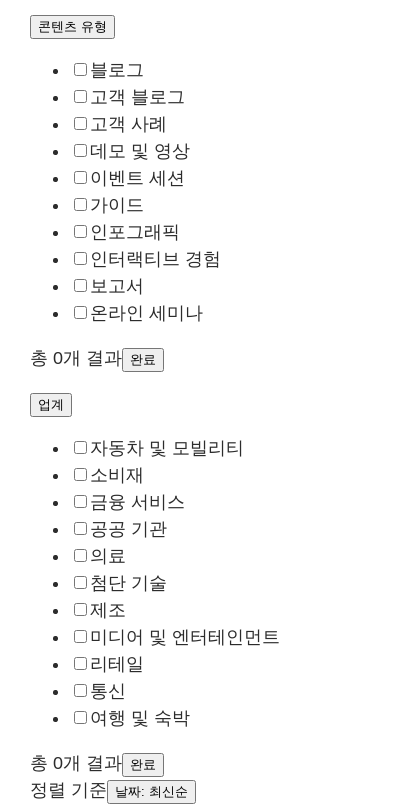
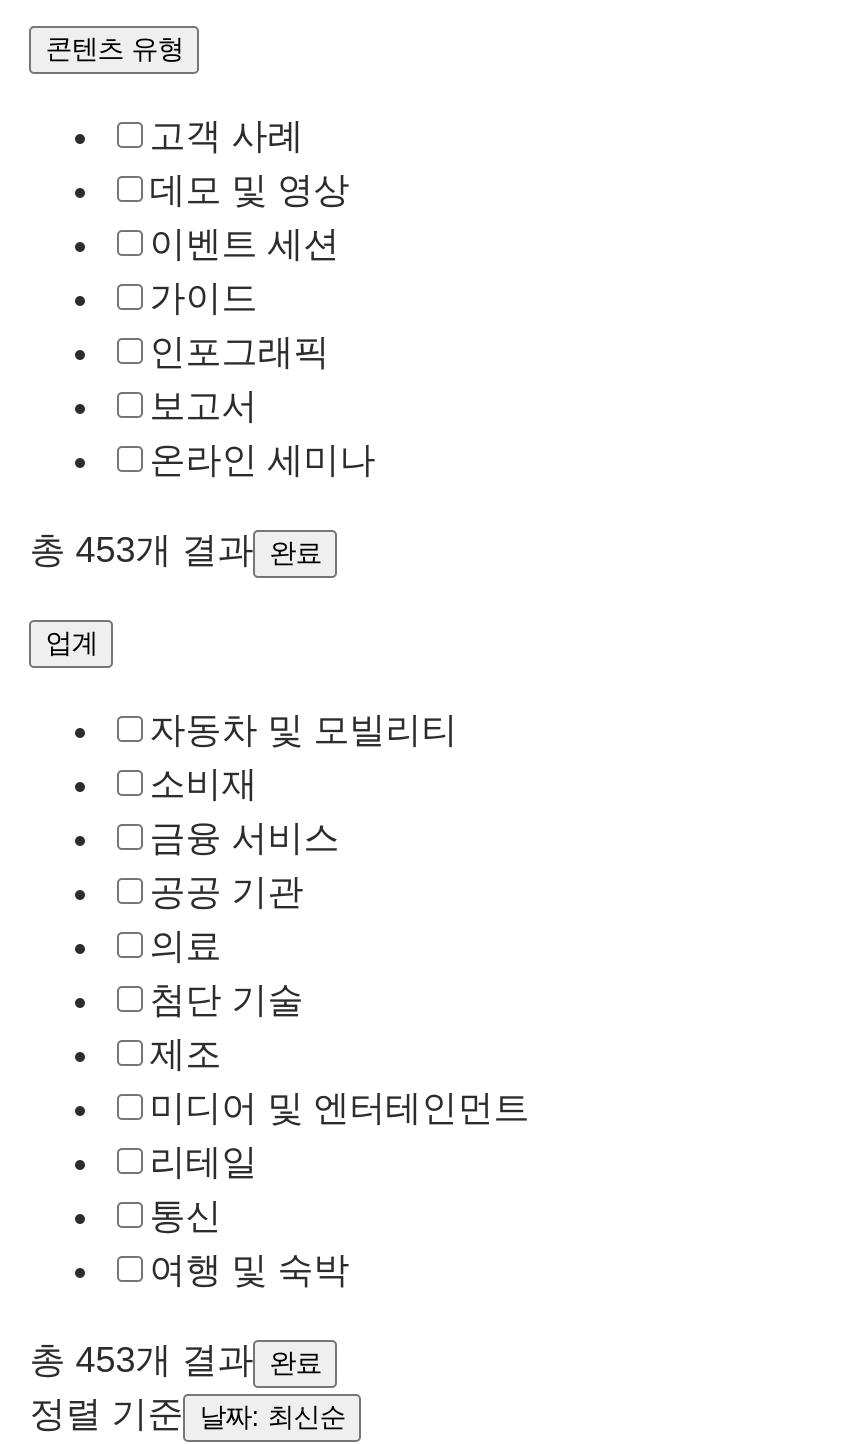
- 블로그
- 고객 블로그

- 인터랙티브 경험

- 총 0개 결과 완료
+ 총 453개 결과 완료

- 총 0개 결과 완료
+ 총 453개 결과 완료
